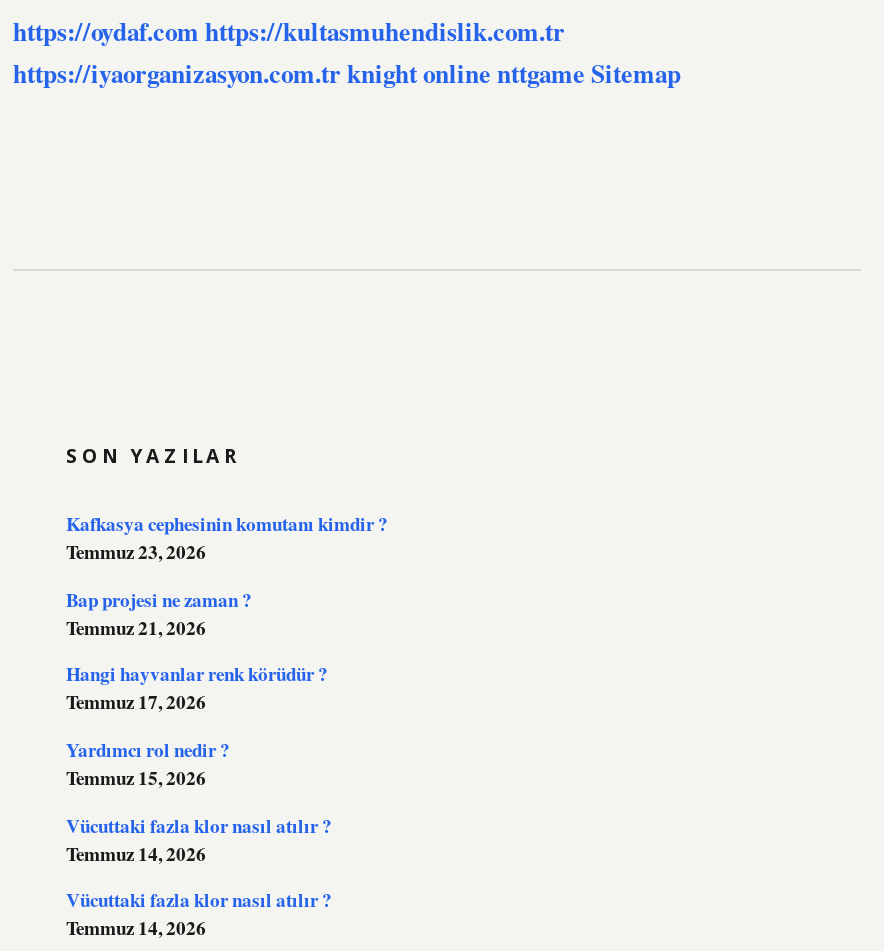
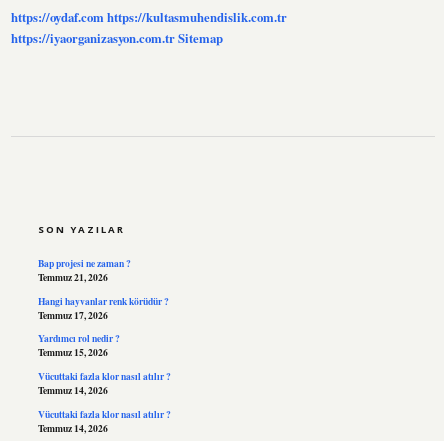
- https://iyaorganizasyon.com.tr knight online nttgame Sitemap
+ https://iyaorganizasyon.com.tr Sitemap

- Kafkasya cephesinin komutanı kimdir ?
- Temmuz 23, 2026
